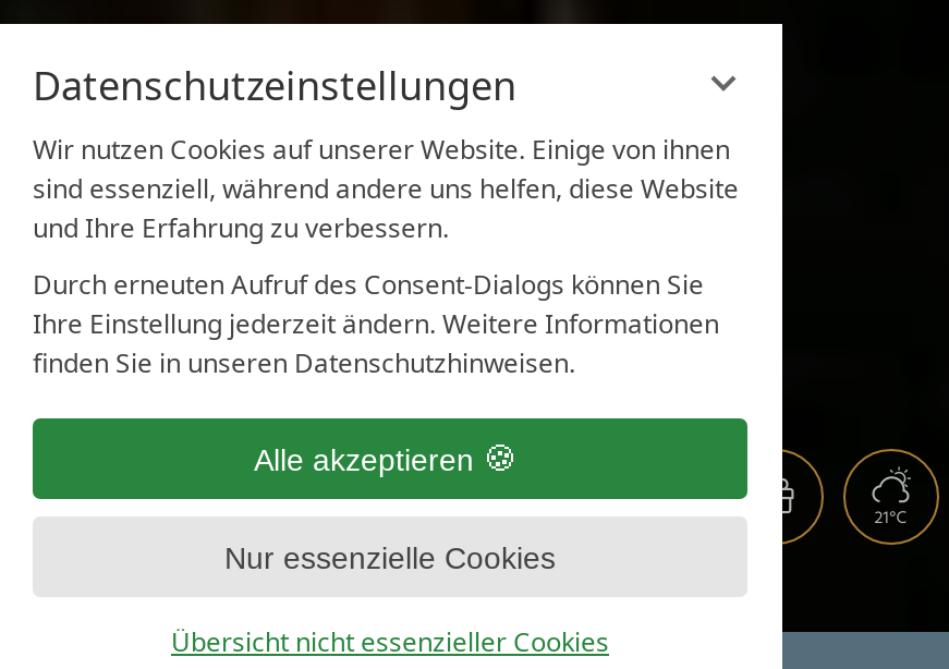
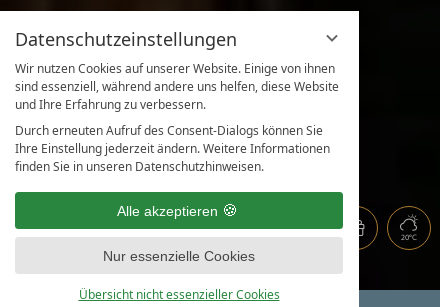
- 21°C
+ 20°C
